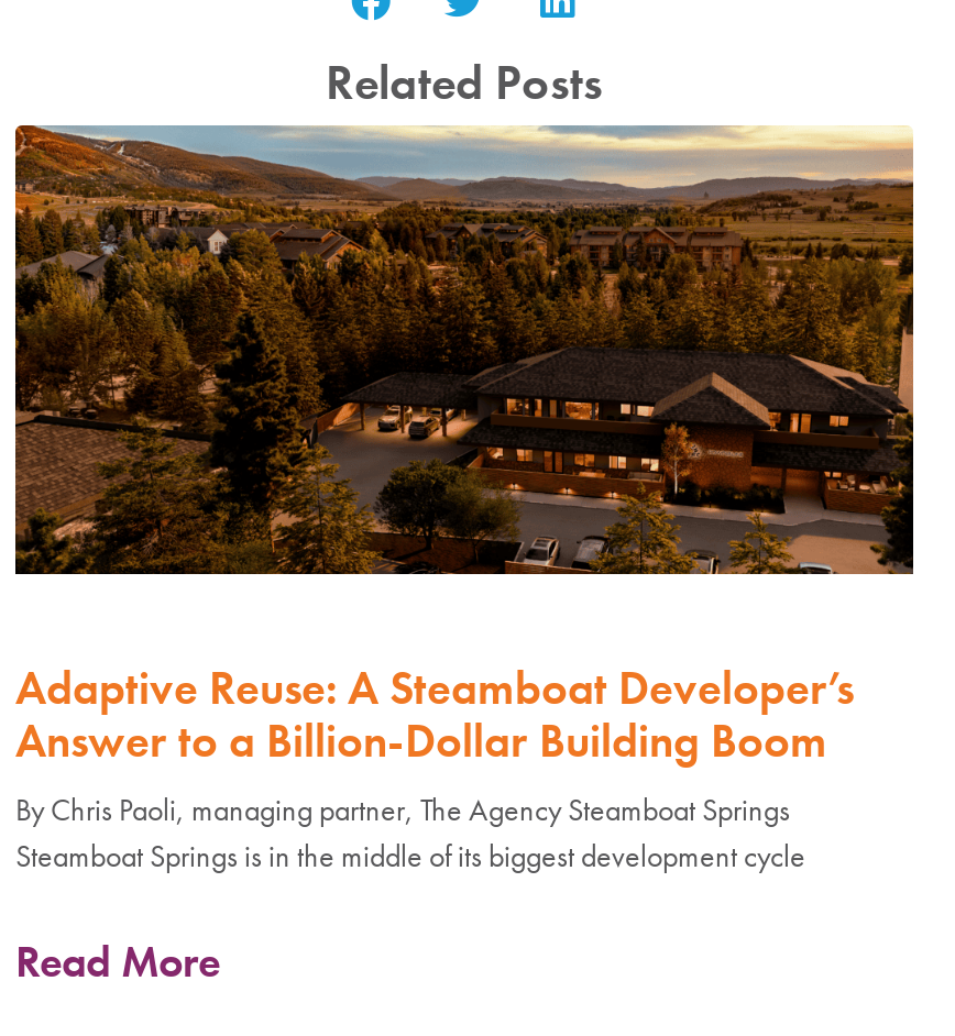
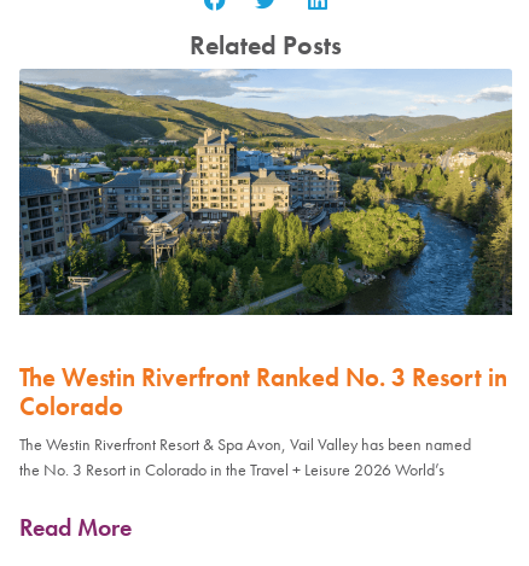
- [image]
- Adaptive Reuse: A Steamboat Developer’s
- Answer to a Billion-Dollar Building Boom
- By Chris Paoli, managing partner, The Agency Steamboat Springs
- Steamboat Springs is in the middle of its biggest development cycle
+ [image]
+ The Westin Riverfront Ranked No. 3 Resort in
+ Colorado
+ The Westin Riverfront Resort & Spa Avon, Vail Valley has been named
+ the No. 3 Resort in Colorado in the Travel + Leisure 2026 World’s
